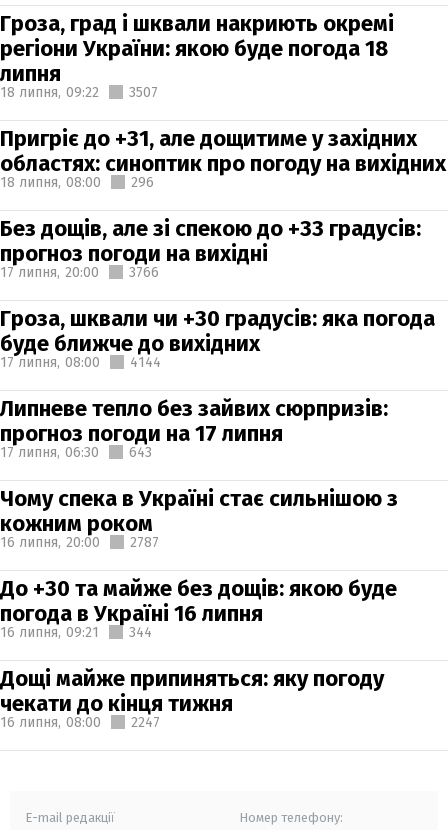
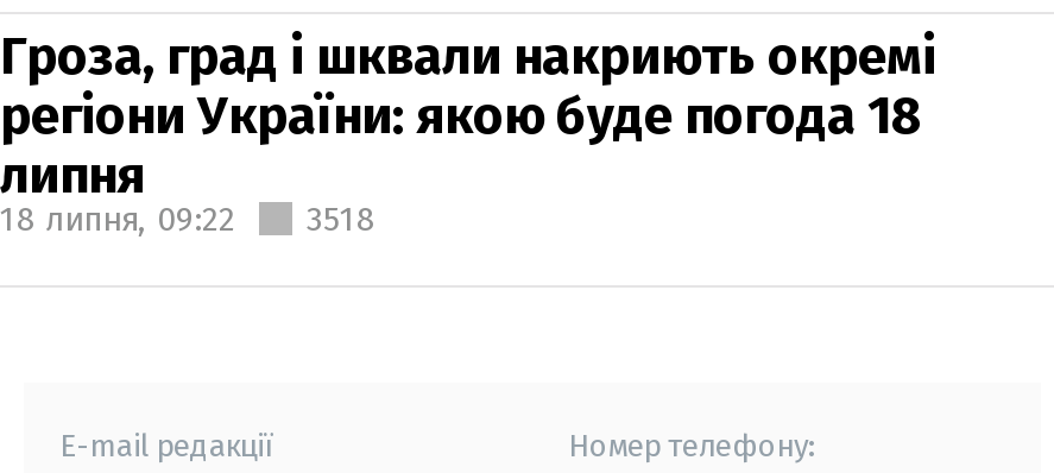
- 3507
- Пригріє до +31, але дощитиме у західних
- областях: синоптик про погоду на вихідних
- 18 липня, 08:00
- 296
- Без дощів, але зі спекою до +33 градусів:
- прогноз погоди на вихідні
- 17 липня, 20:00
- 3766
- Гроза, шквали чи +30 градусів: яка погода
- буде ближче до вихідних
- 17 липня, 08:00
- 4144
- Липневе тепло без зайвих сюрпризів:
- прогноз погоди на 17 липня
- 17 липня, 06:30
- 643
- Чому спека в Україні стає сильнішою з
- кожним роком
- 16 липня, 20:00
- 2787
- До +30 та майже без дощів: якою буде
- погода в Україні 16 липня
- 16 липня, 09:21
- 344
- Дощі майже припиняться: яку погоду
- чекати до кінця тижня
- 16 липня, 08:00
- 2247
+ 3518
